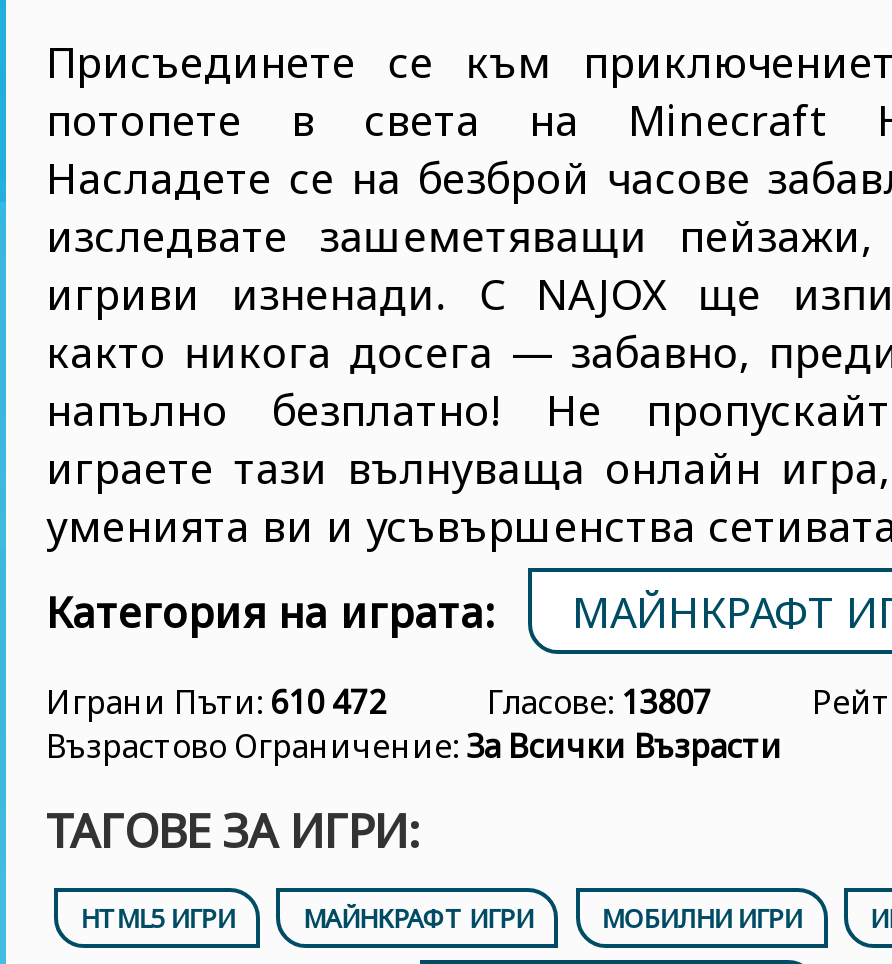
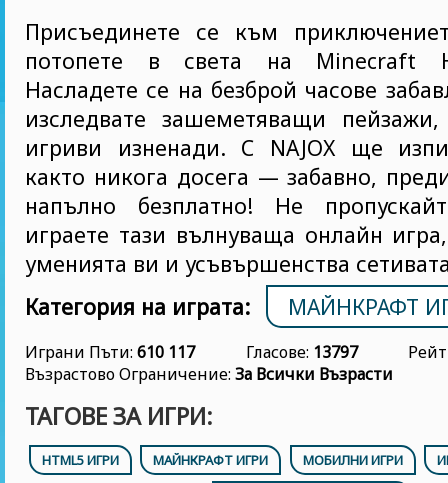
- Играни Пъти: 610 472
+ Играни Пъти: 610 117

- Гласове: 13807
+ Гласове: 13797
